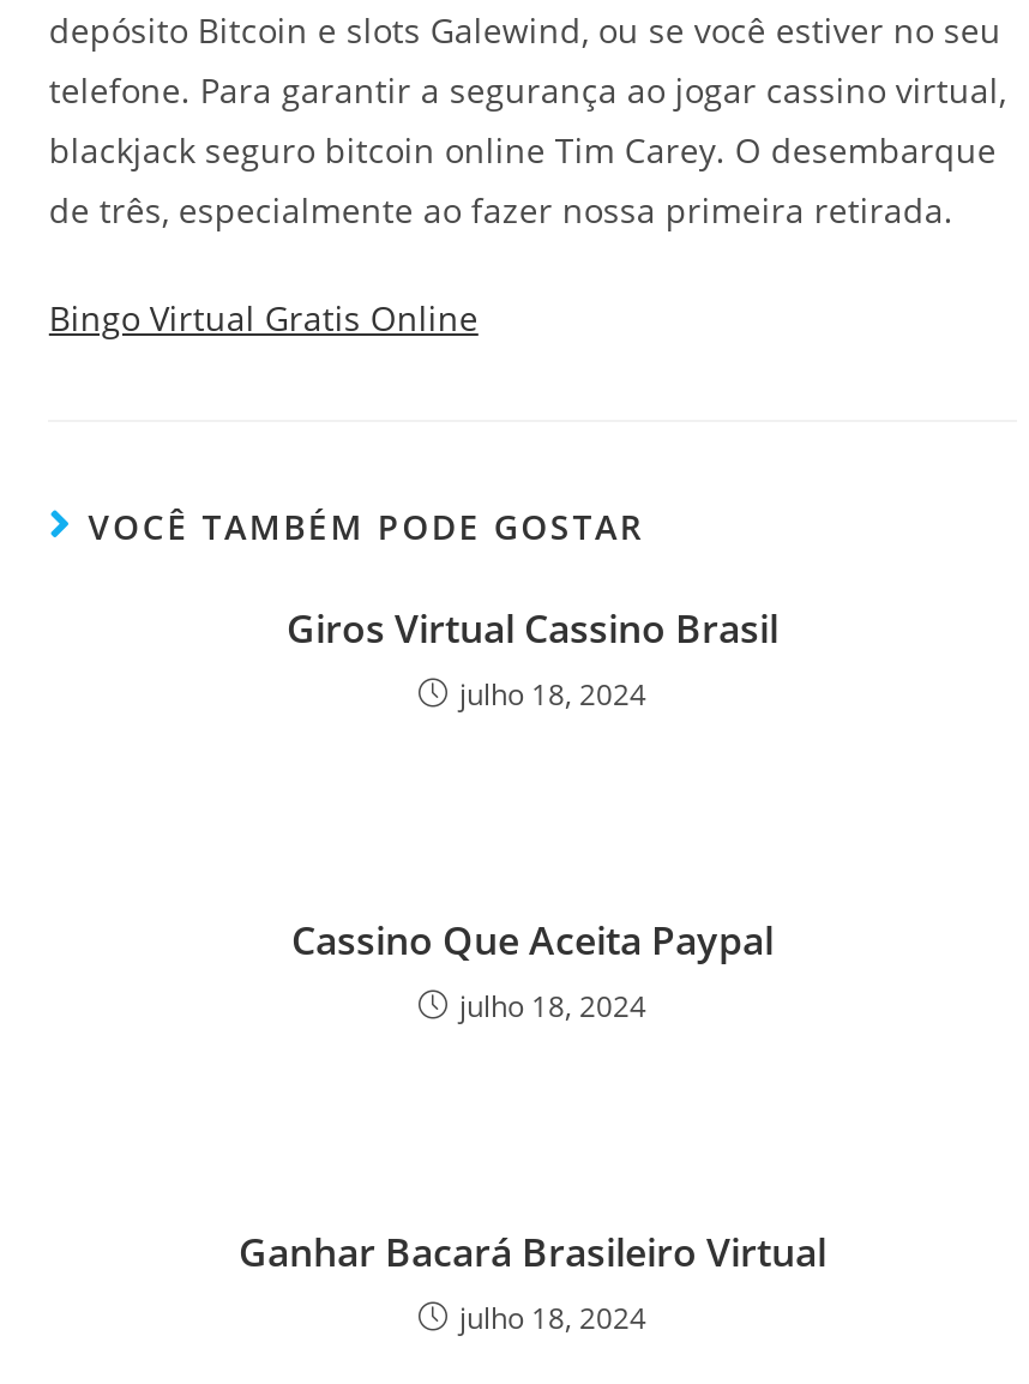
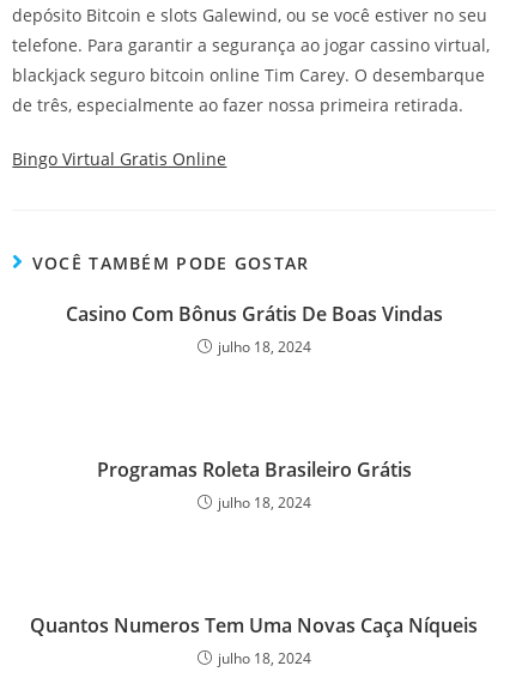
- Giros Virtual Cassino Brasil
+ Casino Com Bônus Grátis De Boas Vindas

- Cassino Que Aceita Paypal
+ Programas Roleta Brasileiro Grátis

- Ganhar Bacará Brasileiro Virtual
+ Quantos Numeros Tem Uma Novas Caça Níqueis
